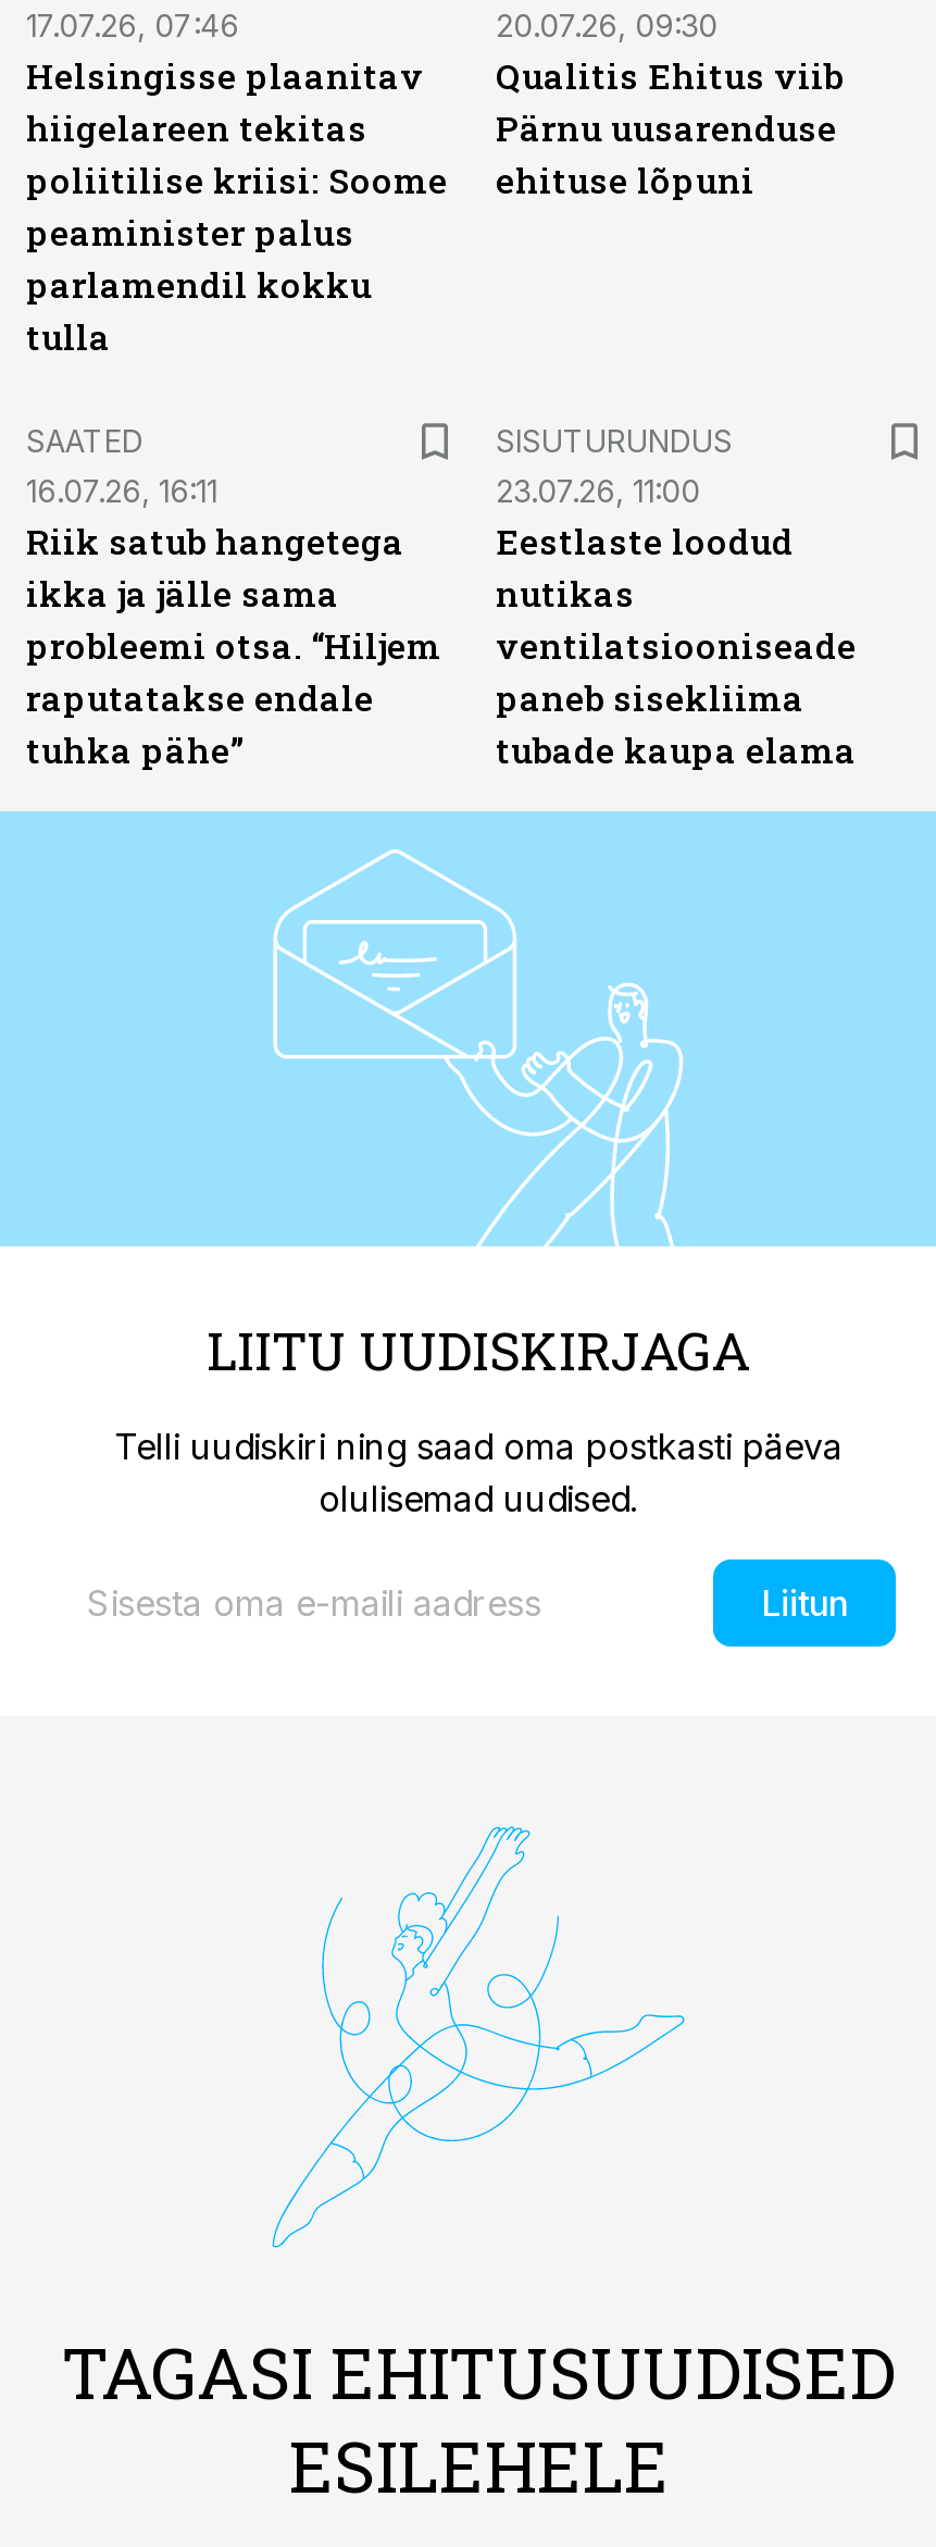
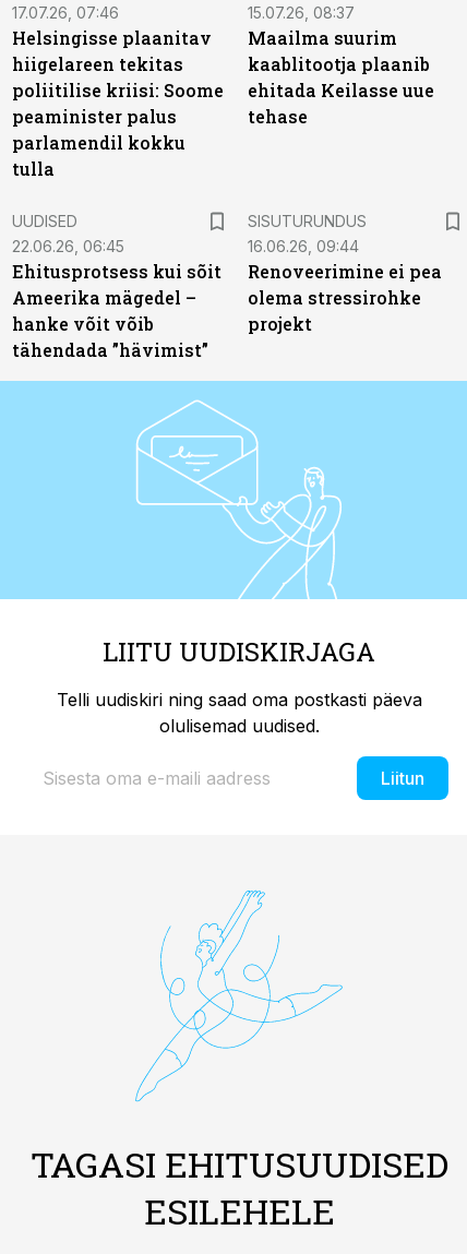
- 20.07.26, 09:30
- Qualitis Ehitus viib
- Pärnu uusarenduse
- ehituse lõpuni
+ 15.07.26, 08:37
+ Maailma suurim
+ kaablitootja plaanib
+ ehitada Keilasse uue
+ tehase

- SAATED
- 16.07.26, 16:11
- Riik satub hangetega
- ikka ja jälle sama
- probleemi otsa. “Hiljem
- raputatakse endale
- tuhka pähe”
+ UUDISED
+ 22.06.26, 06:45
+ Ehitusprotsess kui sõit
+ Ameerika mägedel –
+ hanke võit võib
+ tähendada ”hävimist”

- 23.07.26, 11:00
- Eestlaste loodud
- nutikas
- ventilatsiooniseade
- paneb sisekliima
- tubade kaupa elama
+ 16.06.26, 09:44
+ Renoveerimine ei pea
+ olema stressirohke
+ projekt
